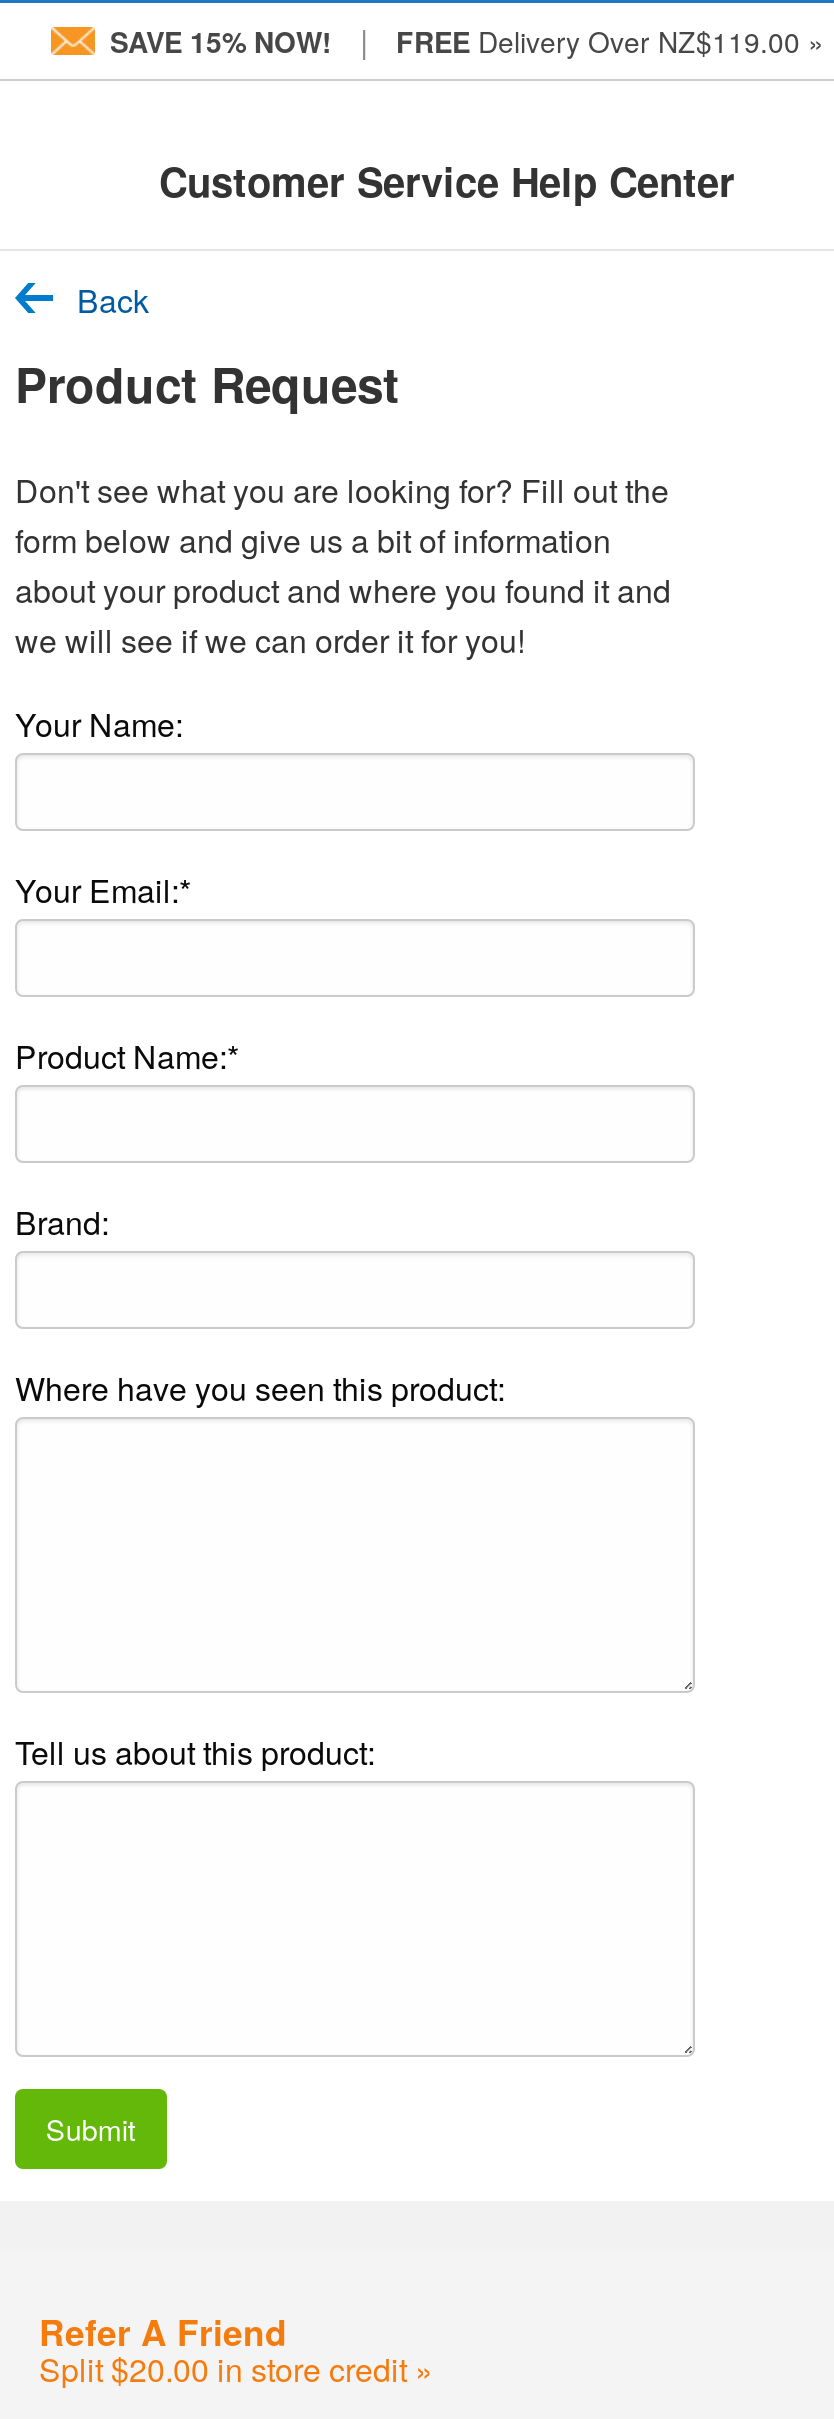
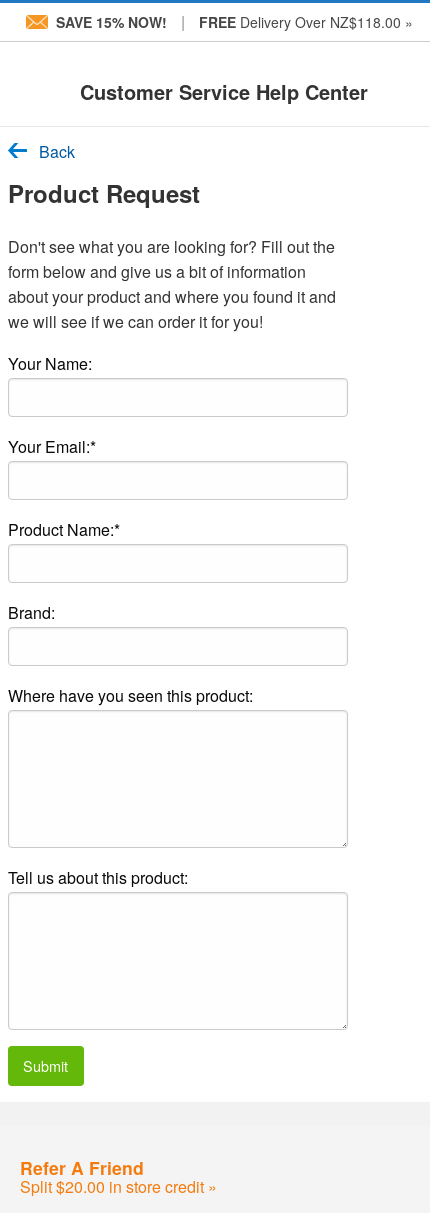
- FREE Delivery Over NZ$119.00 »
+ FREE Delivery Over NZ$118.00 »
